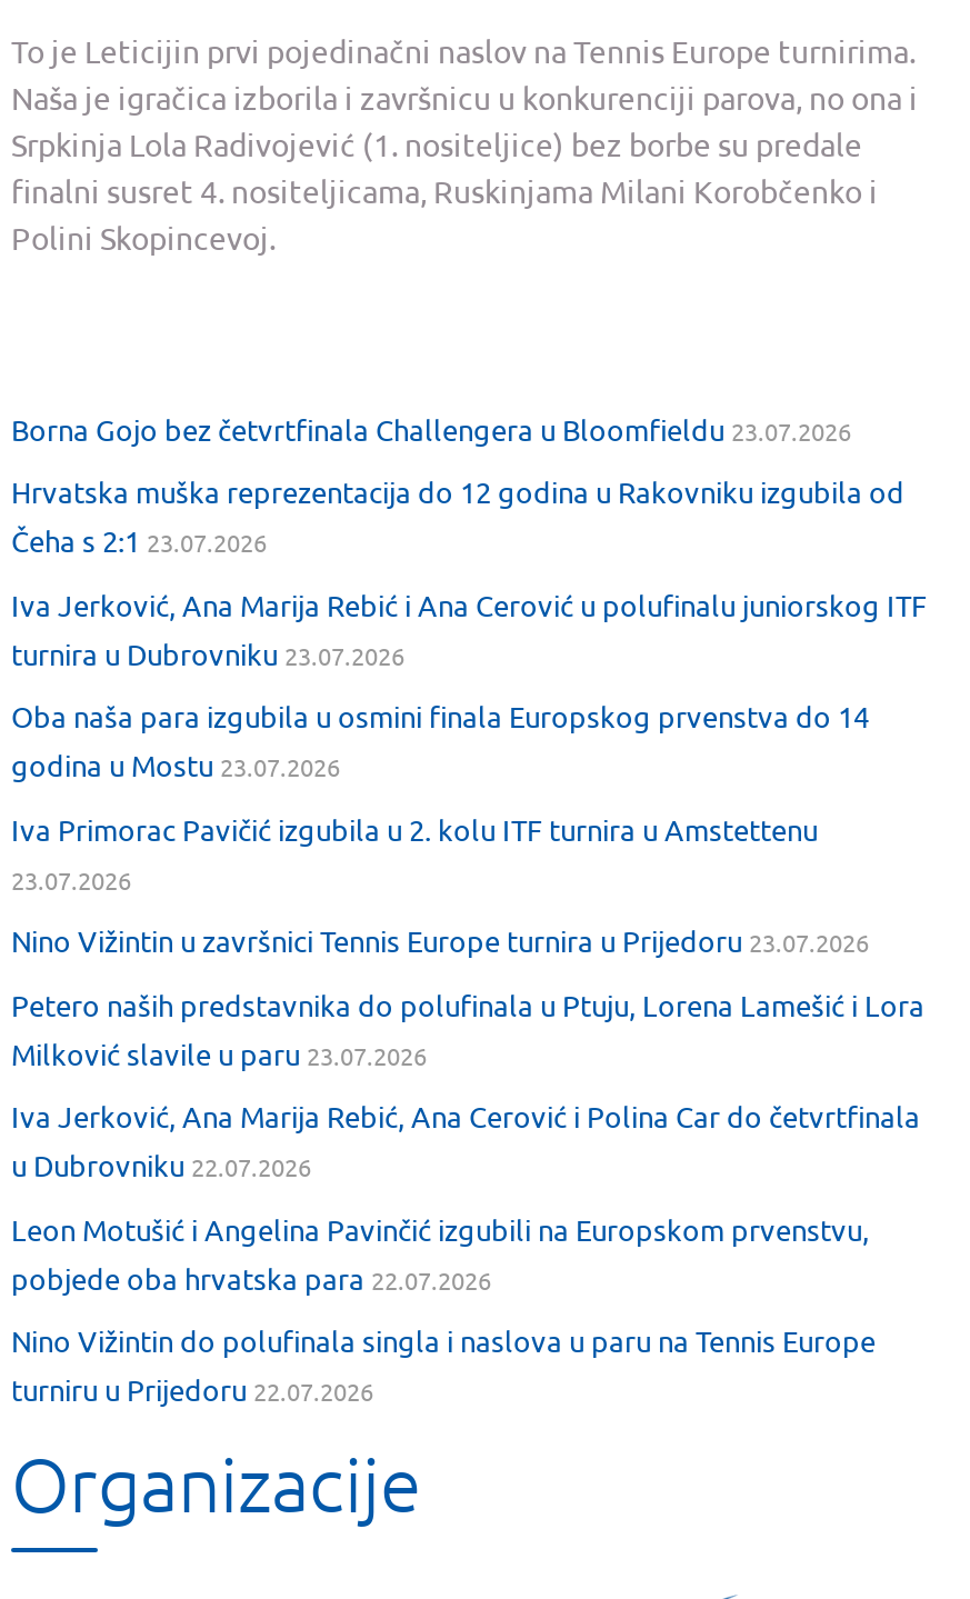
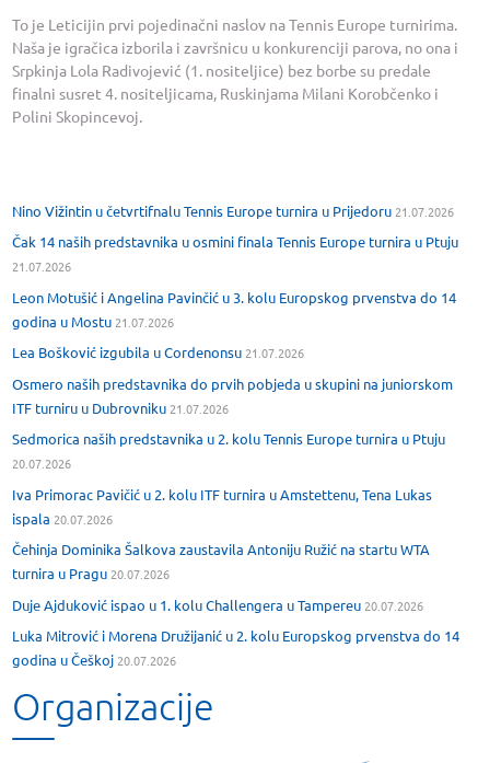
- Borna Gojo bez četvrtfinala Challengera u Bloomfieldu 23.07.2026
+ Nino Vižintin u četvrtifnalu Tennis Europe turnira u Prijedoru 21.07.2026

- Hrvatska muška reprezentacija do 12 godina u Rakovniku izgubila od
- Čeha s 2:1 23.07.2026
+ Čak 14 naših predstavnika u osmini finala Tennis Europe turnira u Ptuju
+ 21.07.2026

- Iva Jerković, Ana Marija Rebić i Ana Cerović u polufinalu juniorskog ITF
- turnira u Dubrovniku 23.07.2026
+ Leon Motušić i Angelina Pavinčić u 3. kolu Europskog prvenstva do 14
+ godina u Mostu 21.07.2026

- Oba naša para izgubila u osmini finala Europskog prvenstva do 14
- godina u Mostu 23.07.2026
+ Lea Bošković izgubila u Cordenonsu 21.07.2026

- Iva Primorac Pavičić izgubila u 2. kolu ITF turnira u Amstettenu
- 23.07.2026
+ Osmero naših predstavnika do prvih pobjeda u skupini na juniorskom
+ ITF turniru u Dubrovniku 21.07.2026

- Nino Vižintin u završnici Tennis Europe turnira u Prijedoru 23.07.2026
+ Sedmorica naših predstavnika u 2. kolu Tennis Europe turnira u Ptuju
+ 20.07.2026

- Petero naših predstavnika do polufinala u Ptuju, Lorena Lamešić i Lora
- Milković slavile u paru 23.07.2026
+ Iva Primorac Pavičić u 2. kolu ITF turnira u Amstettenu, Tena Lukas
+ ispala 20.07.2026

- Iva Jerković, Ana Marija Rebić, Ana Cerović i Polina Car do četvrtfinala
- u Dubrovniku 22.07.2026
+ Čehinja Dominika Šalkova zaustavila Antoniju Ružić na startu WTA
+ turnira u Pragu 20.07.2026

- Leon Motušić i Angelina Pavinčić izgubili na Europskom prvenstvu,
- pobjede oba hrvatska para 22.07.2026
+ Duje Ajduković ispao u 1. kolu Challengera u Tampereu 20.07.2026

- Nino Vižintin do polufinala singla i naslova u paru na Tennis Europe
- turniru u Prijedoru 22.07.2026
+ Luka Mitrović i Morena Družijanić u 2. kolu Europskog prvenstva do 14
+ godina u Češkoj 20.07.2026
